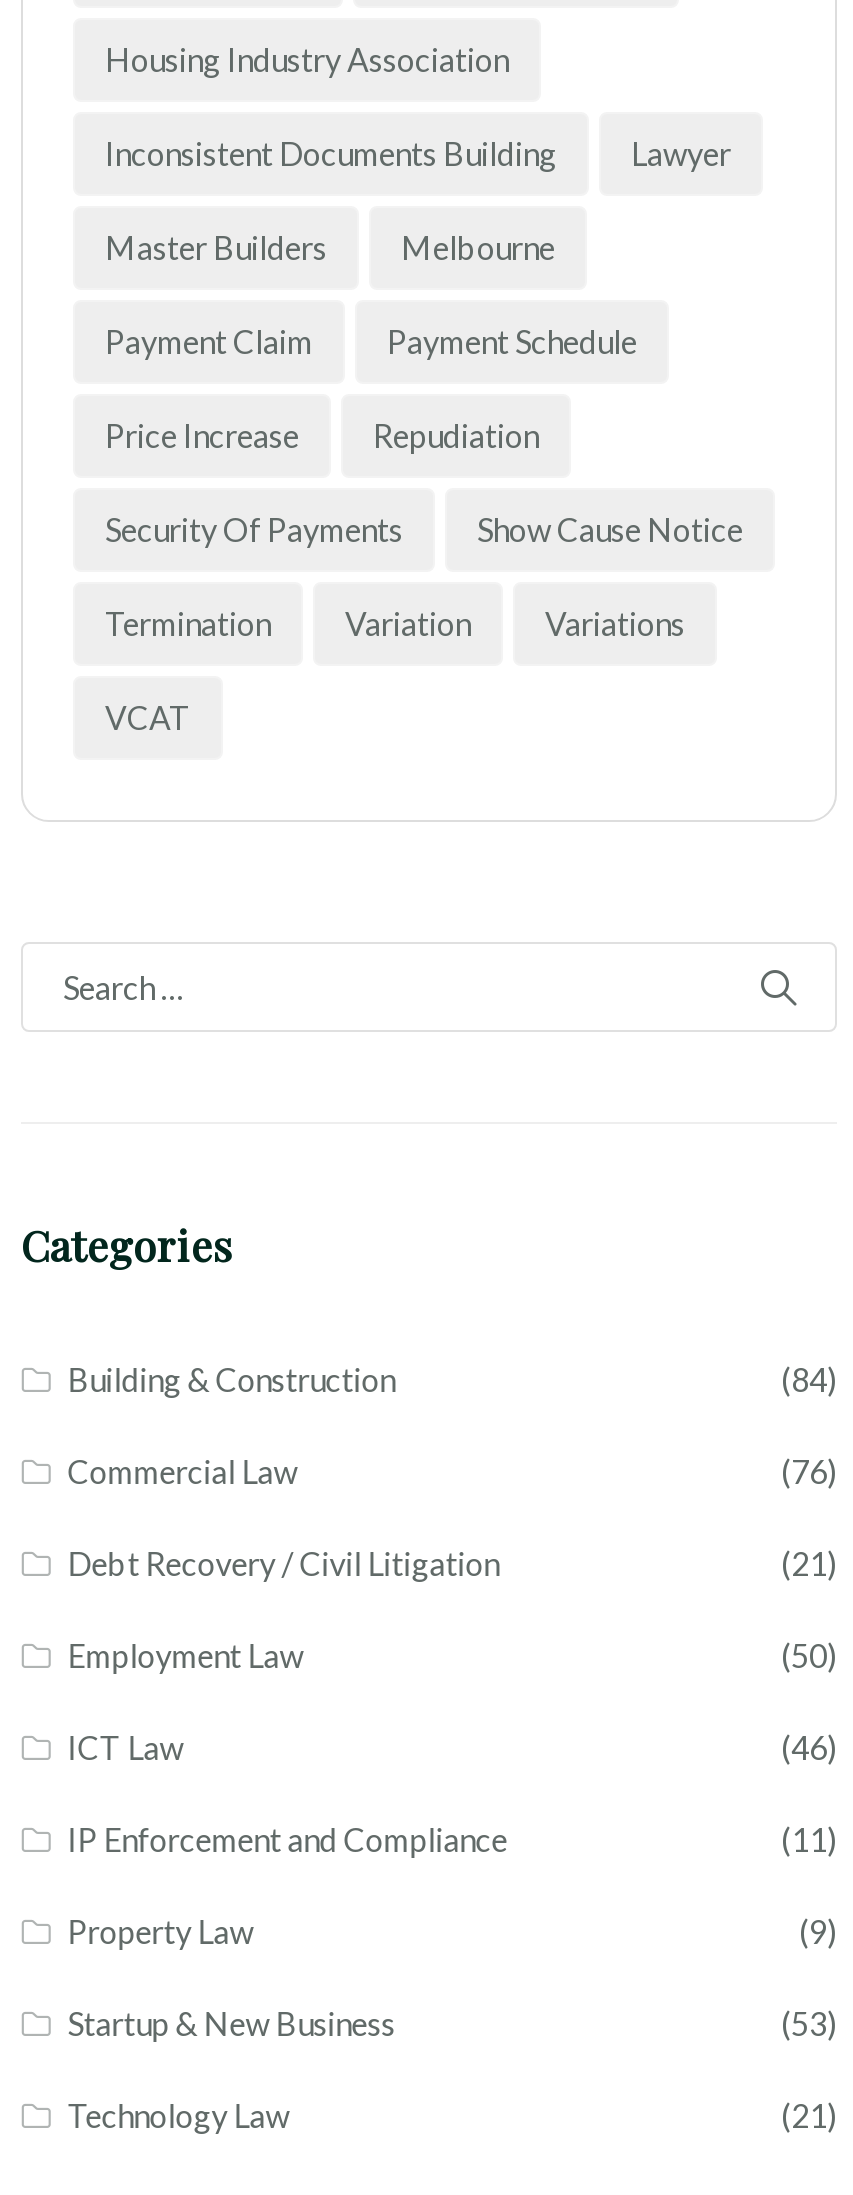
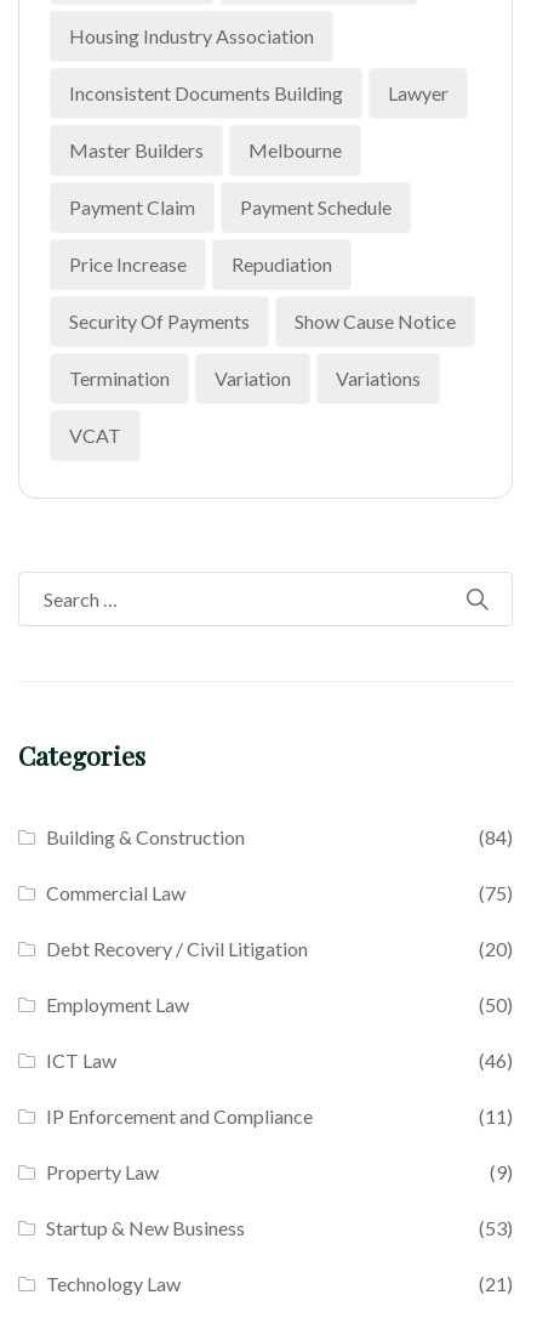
- (76)
+ (75)

- (21)
+ (20)
